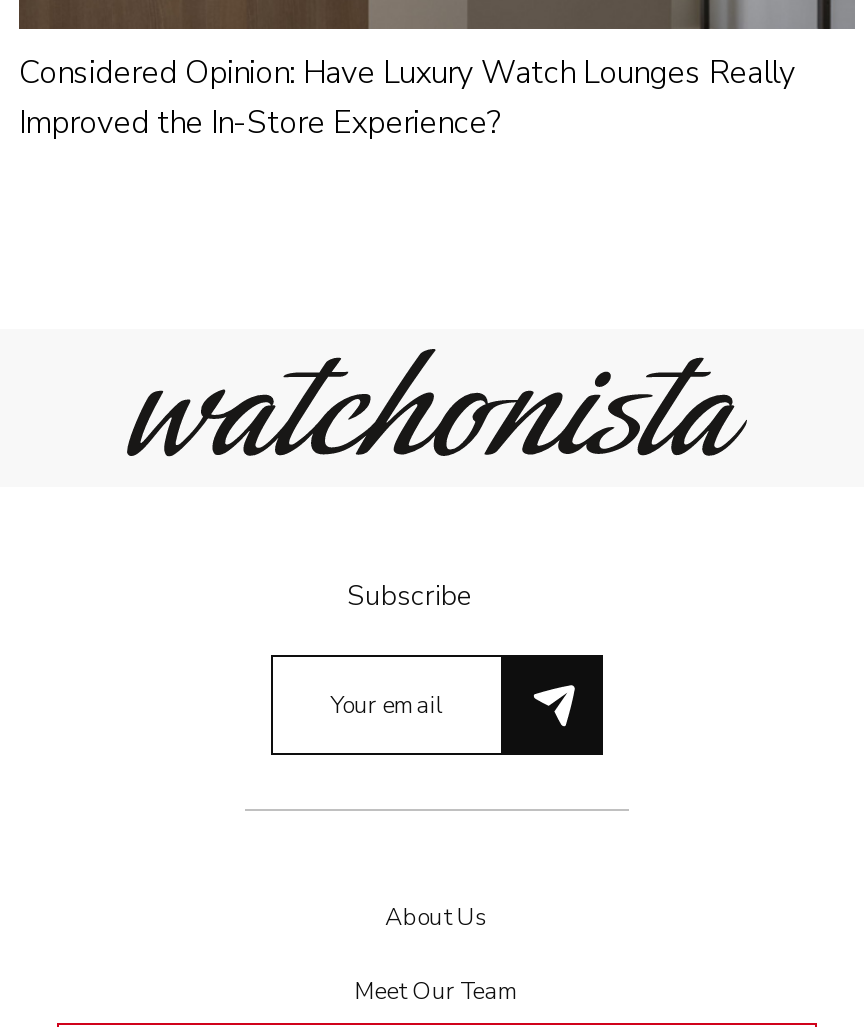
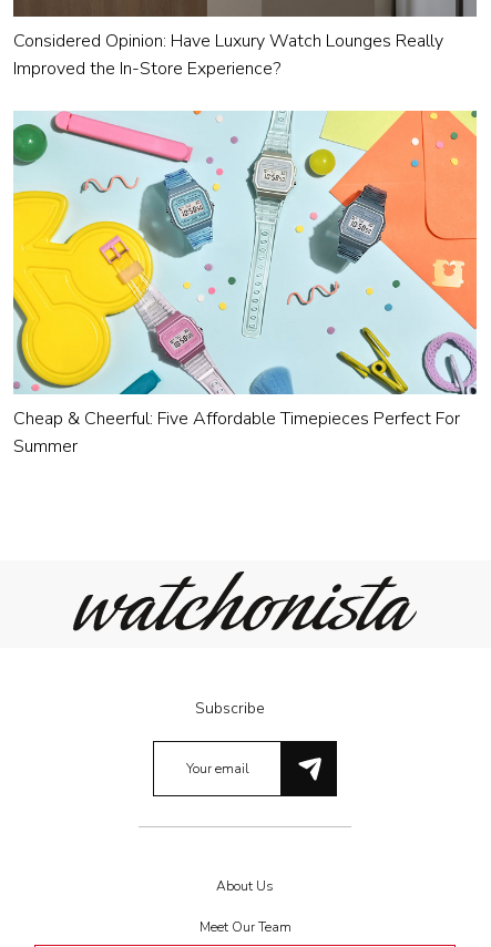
+ [image]
+ Cheap & Cheerful: Five Affordable Timepieces Perfect For
+ Summer
